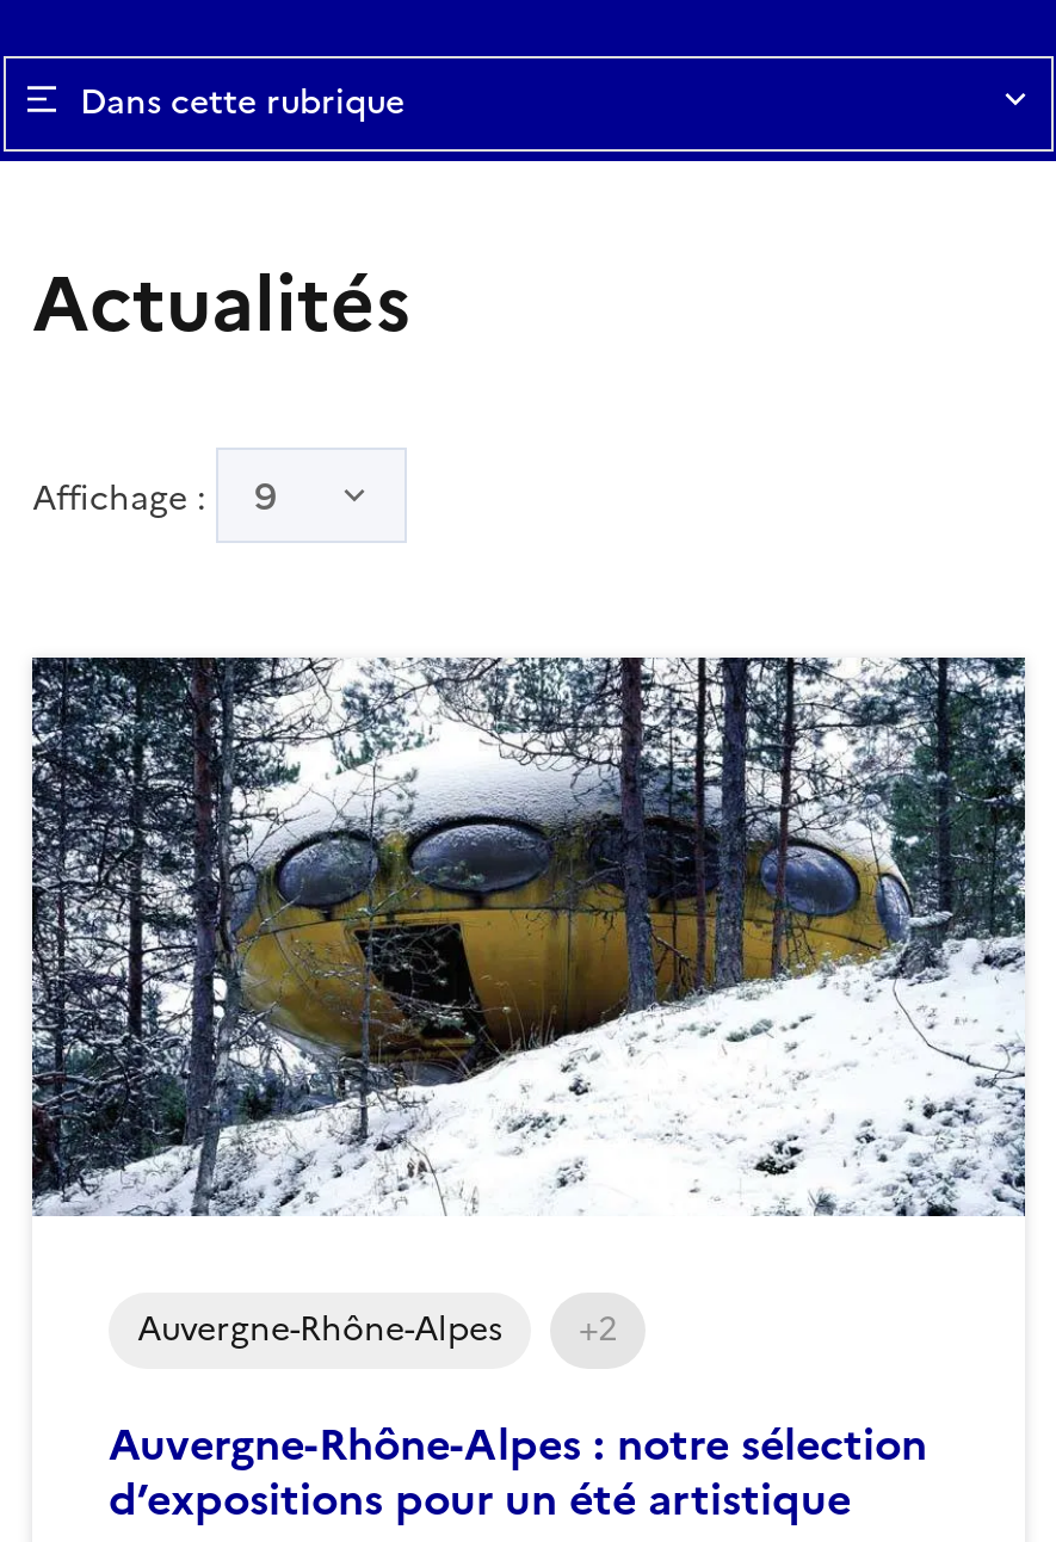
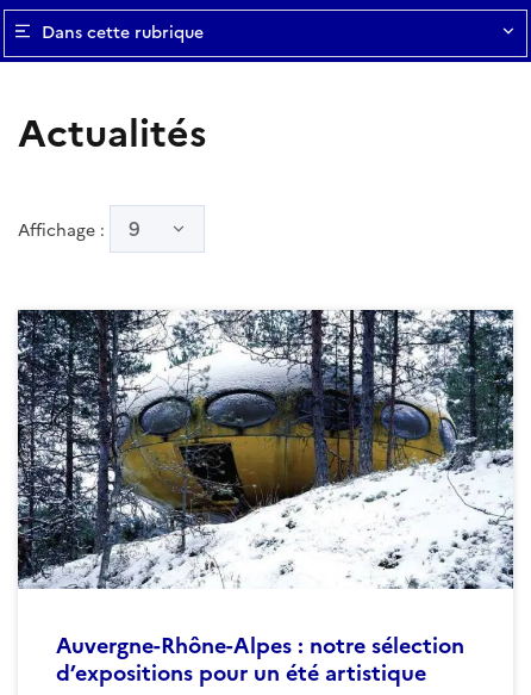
- Auvergne-Rhône-Alpes
- +2
